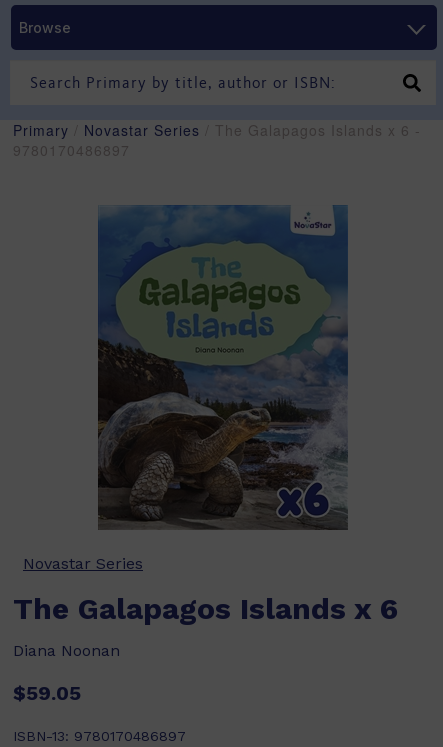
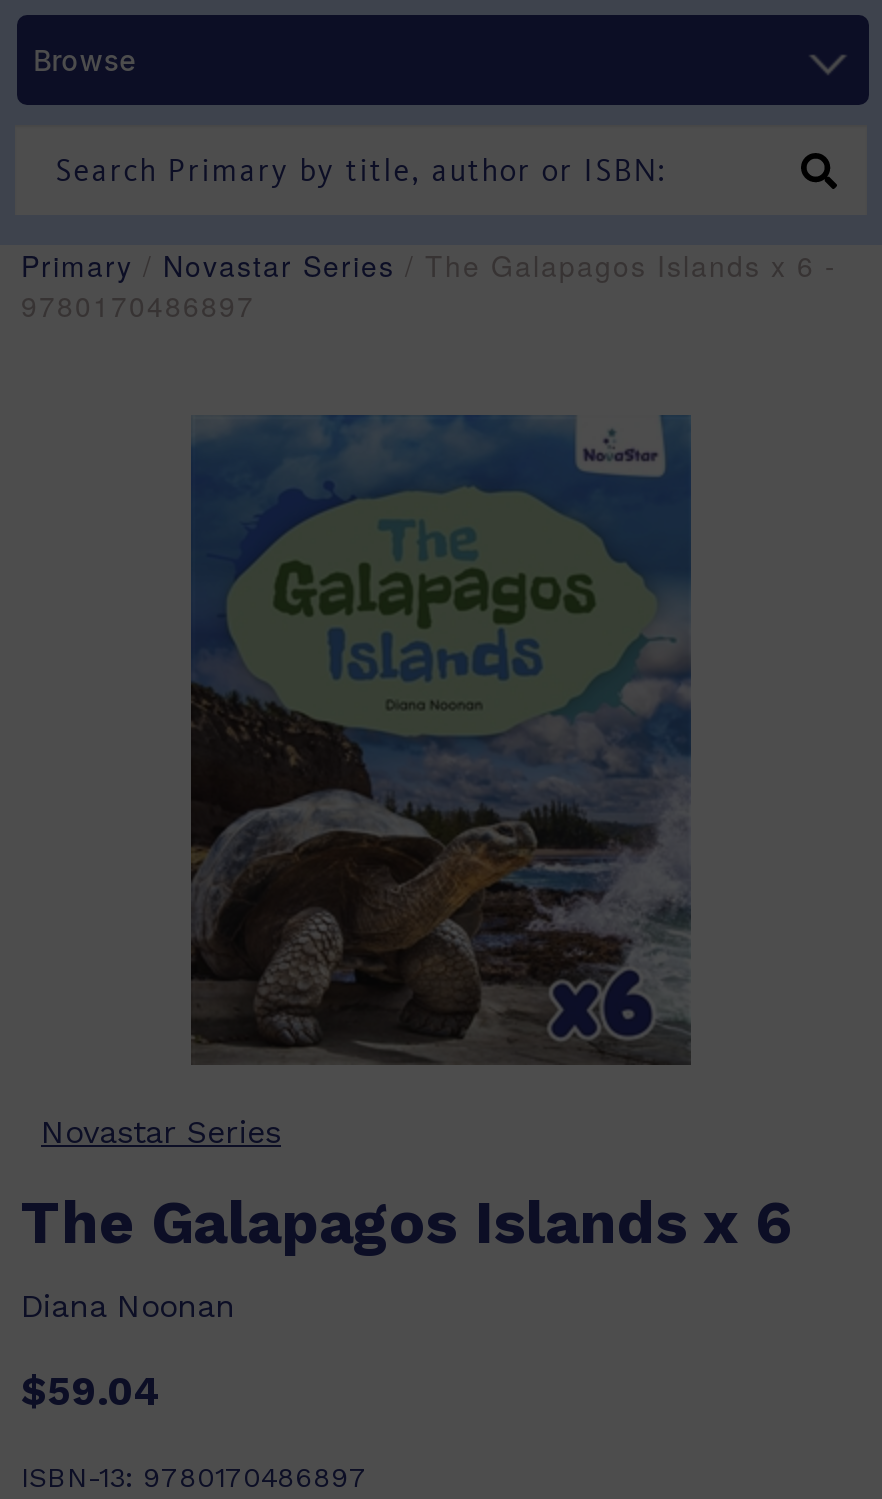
- $59.05
+ $59.04
